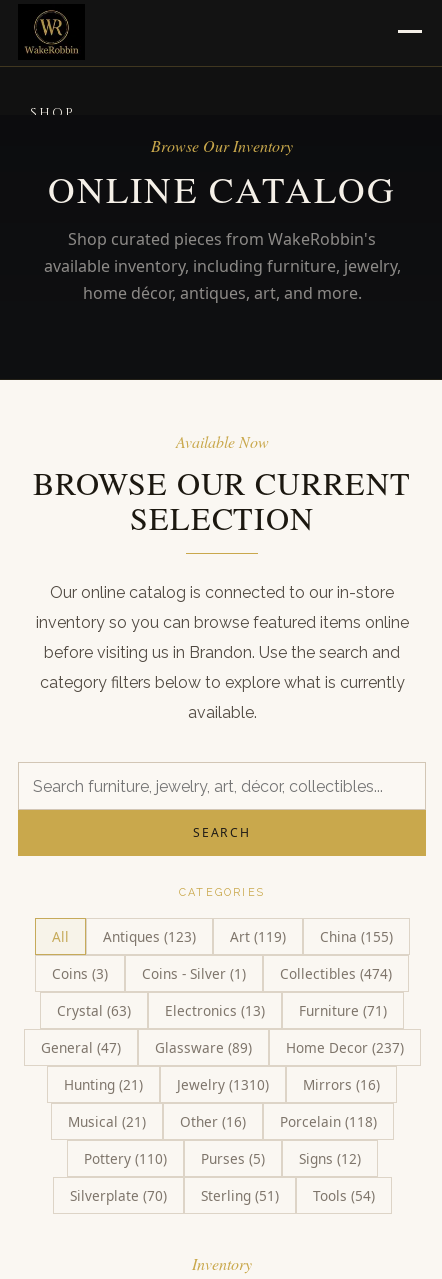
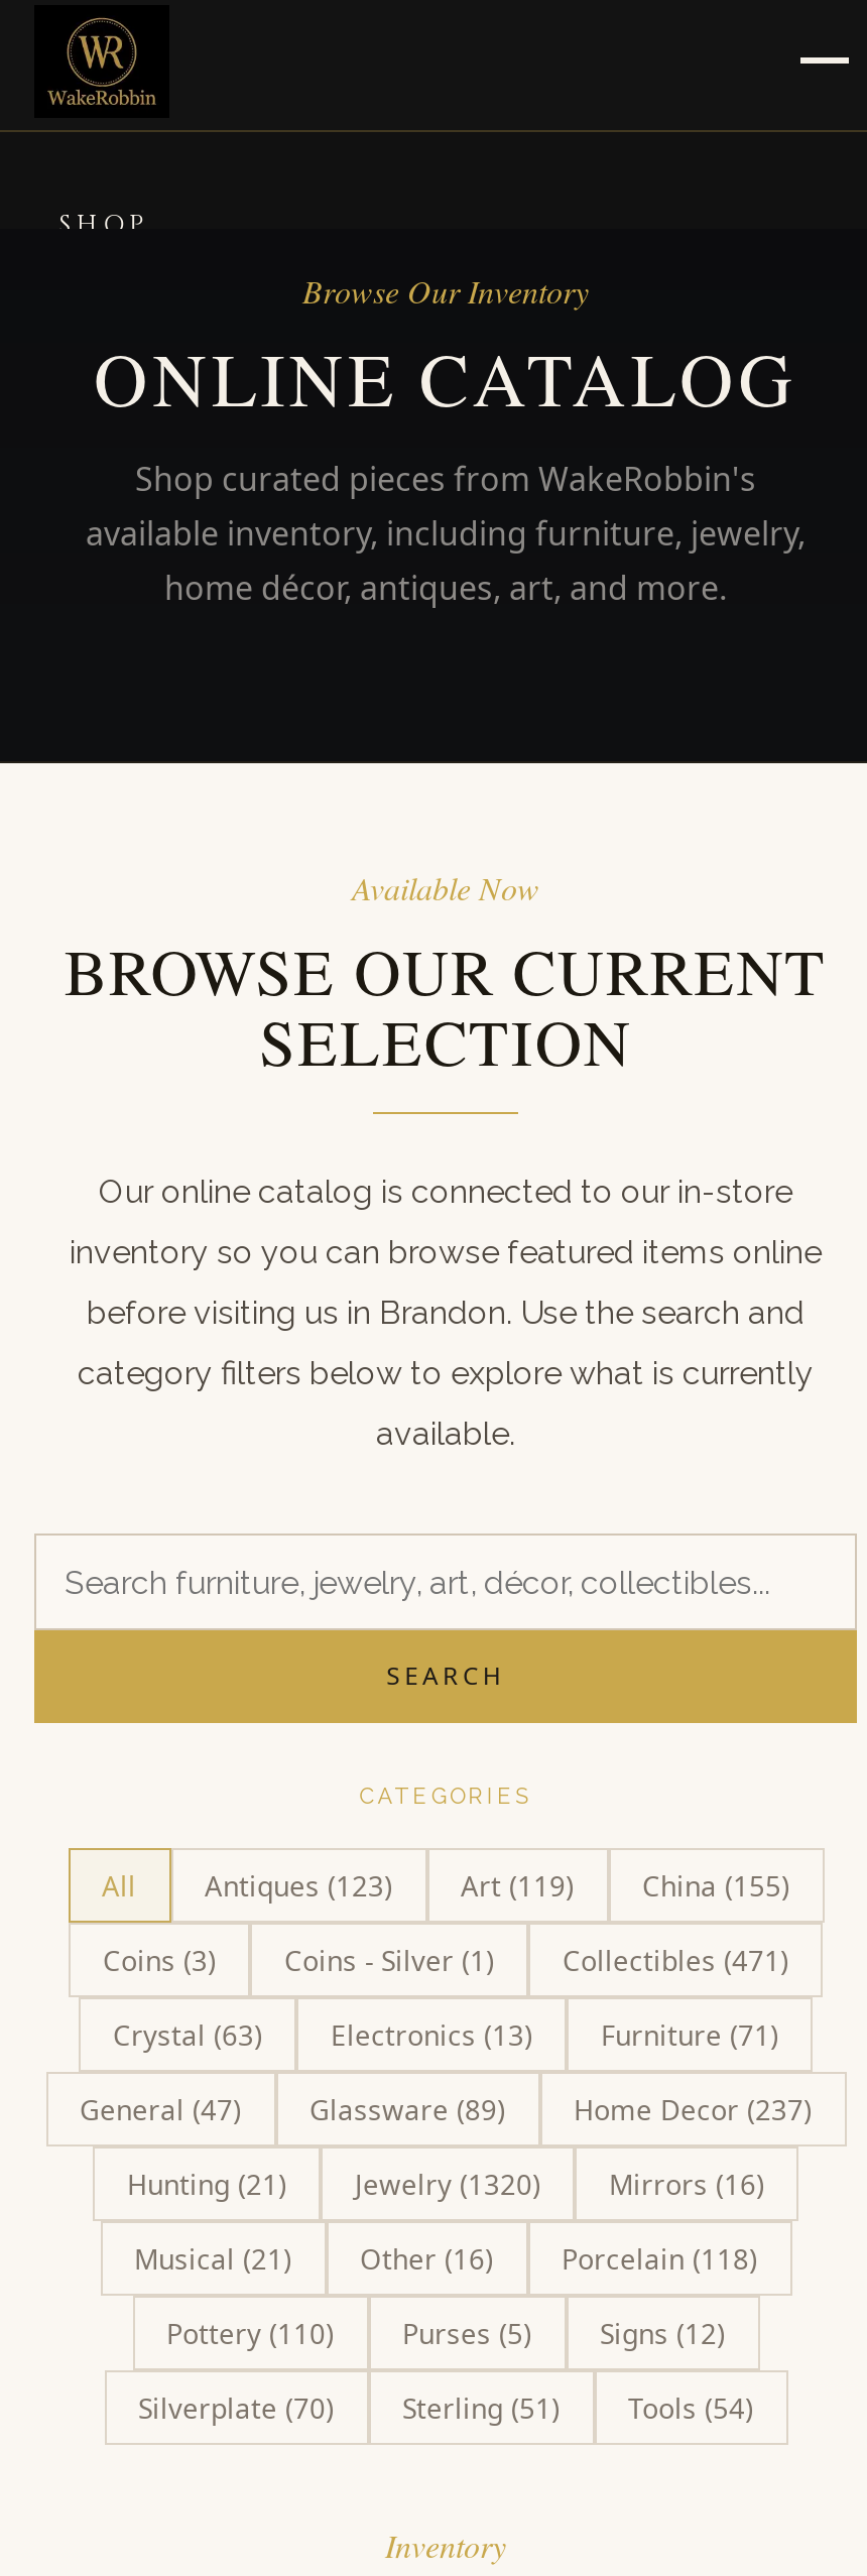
- Collectibles (474)
+ Collectibles (471)

- Hunting (21) Jewelry (1310) Mirrors (16)
+ Hunting (21) Jewelry (1320) Mirrors (16)
